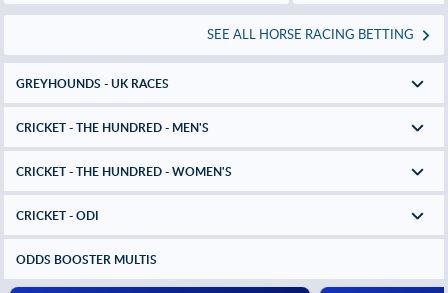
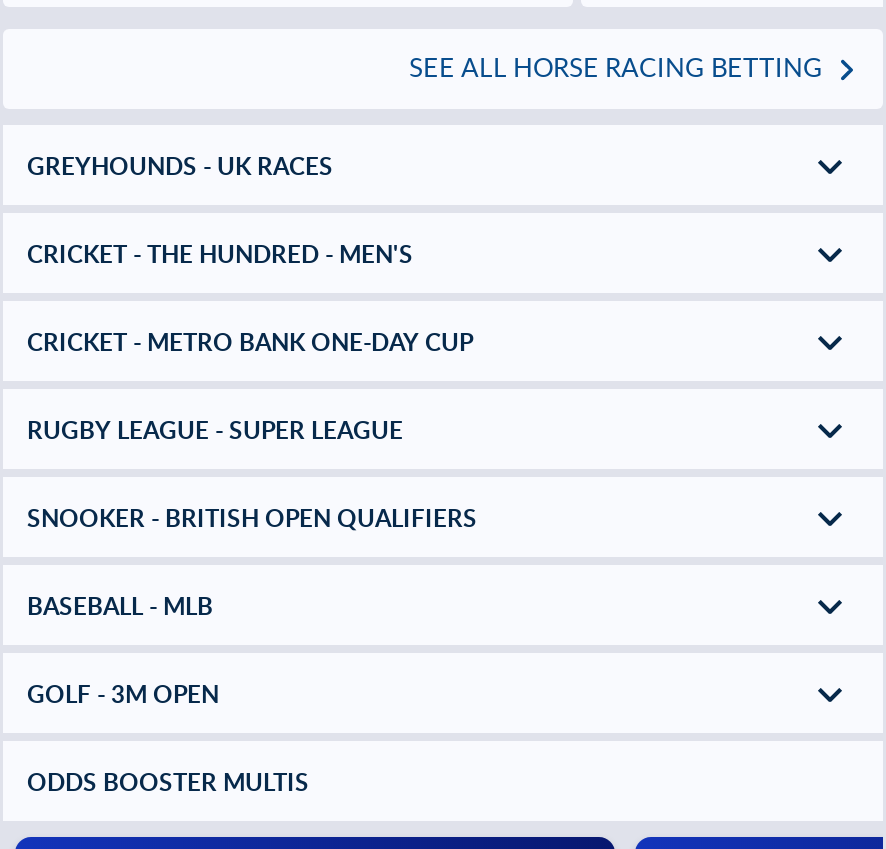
- CRICKET - THE HUNDRED - WOMEN'S
- CRICKET - ODI
+ CRICKET - METRO BANK ONE-DAY CUP
+ RUGBY LEAGUE - SUPER LEAGUE
+ SNOOKER - BRITISH OPEN QUALIFIERS
+ BASEBALL - MLB
+ GOLF - 3M OPEN
